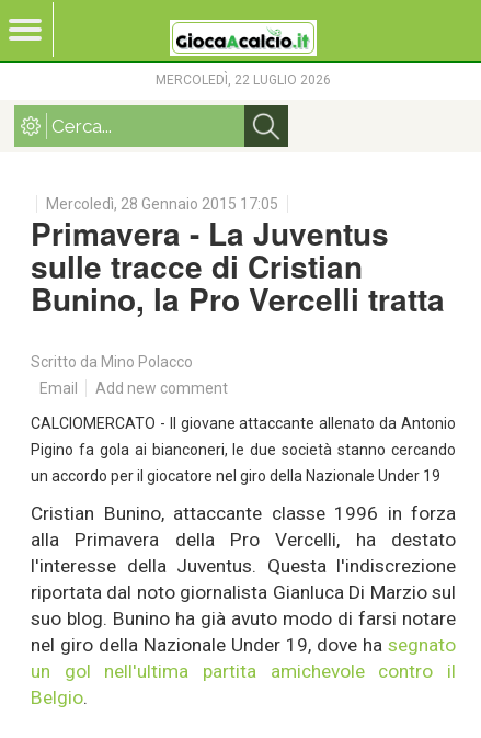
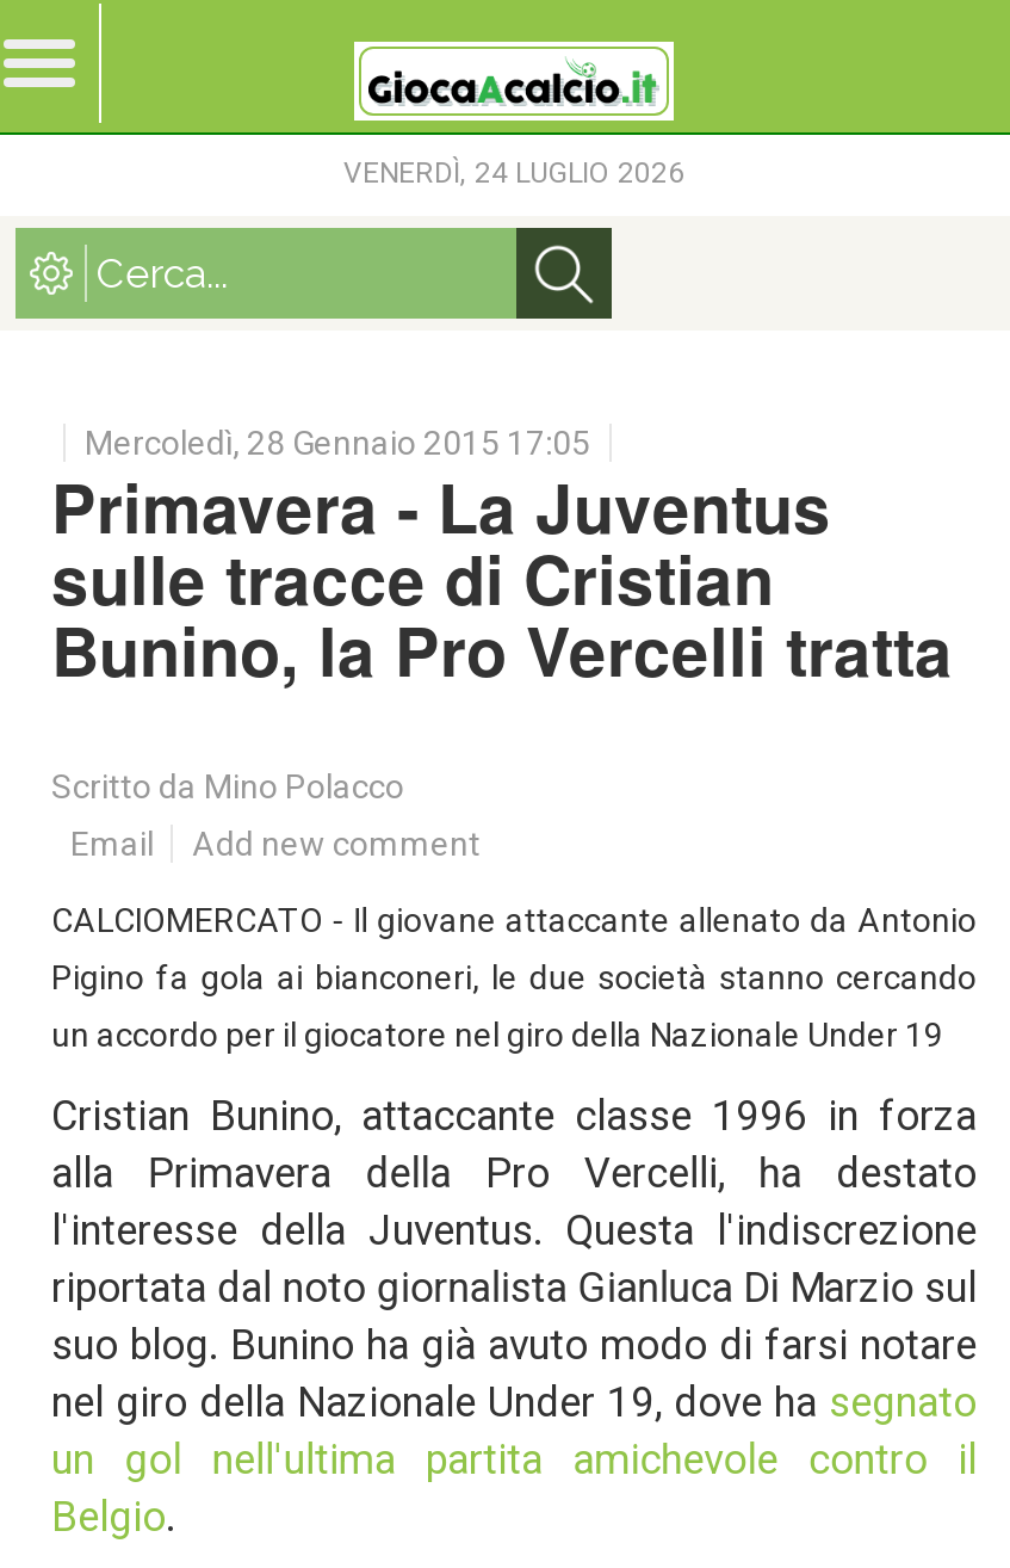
- MERCOLEDÌ, 22 LUGLIO 2026
+ VENERDÌ, 24 LUGLIO 2026
